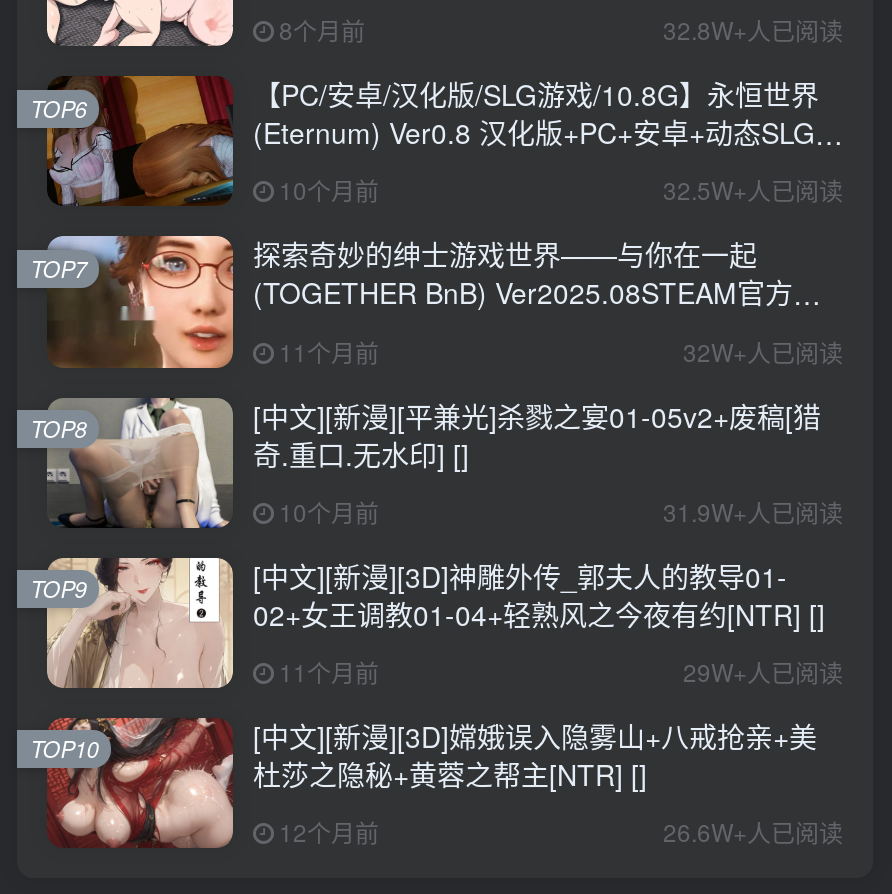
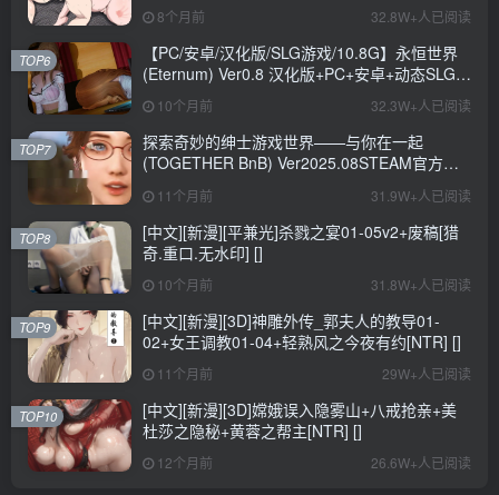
- 32.5W+人已阅读
+ 32.3W+人已阅读

- 32W+人已阅读
+ 31.9W+人已阅读

- 31.9W+人已阅读
+ 31.8W+人已阅读
